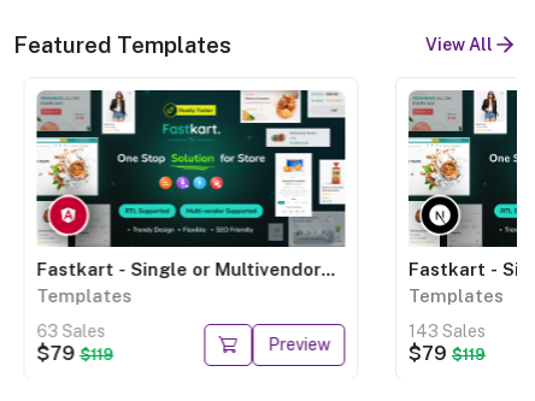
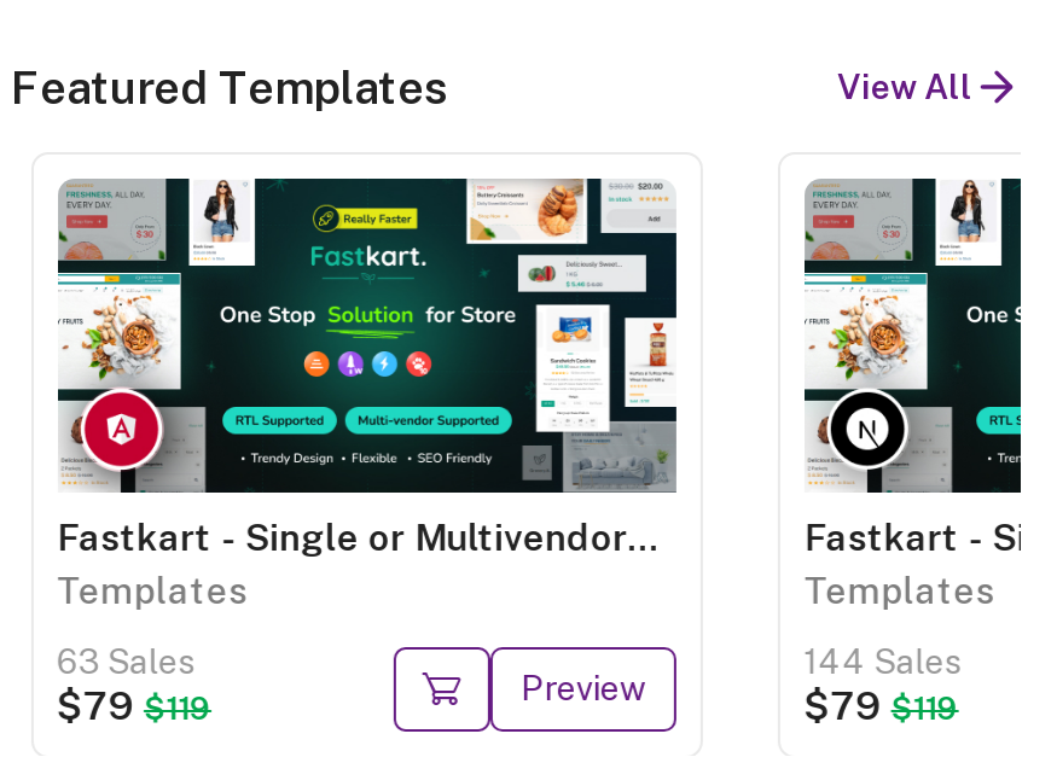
- 143 Sales
+ 144 Sales
